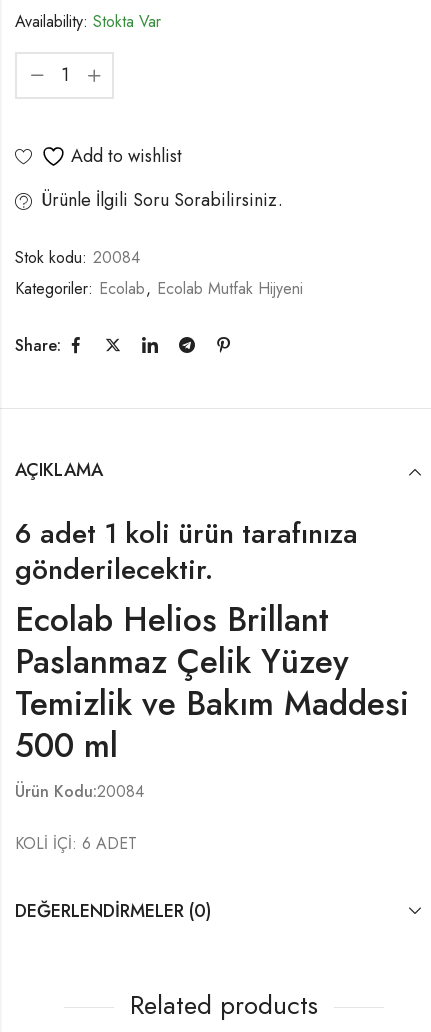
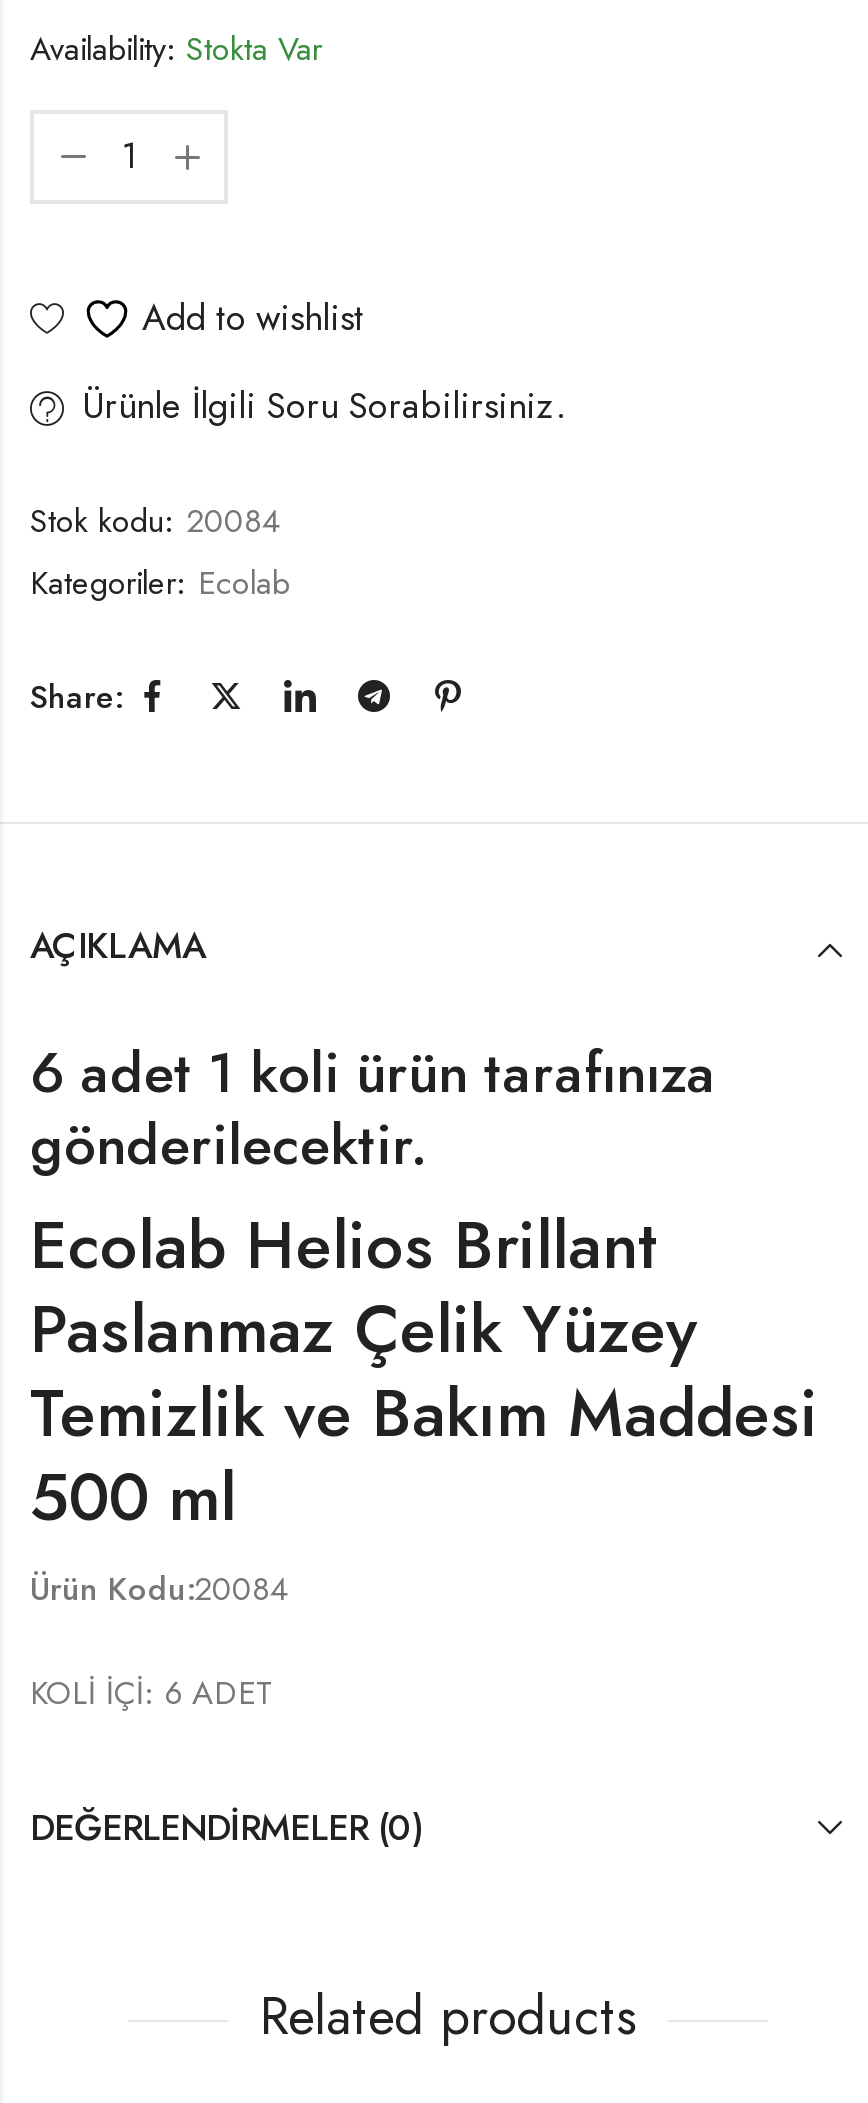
- Kategoriler: Ecolab, Ecolab Mutfak Hijyeni
+ Kategoriler: Ecolab
